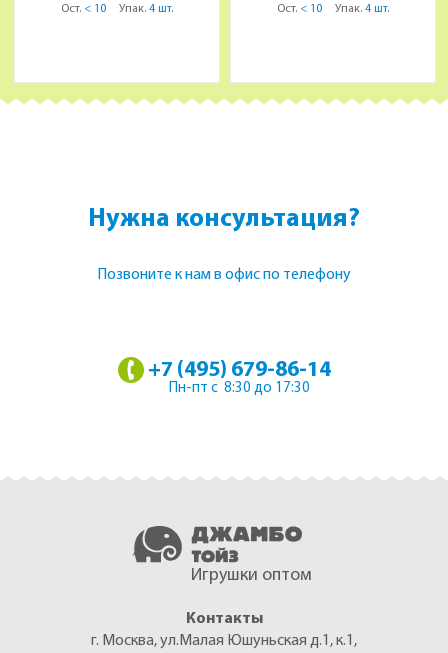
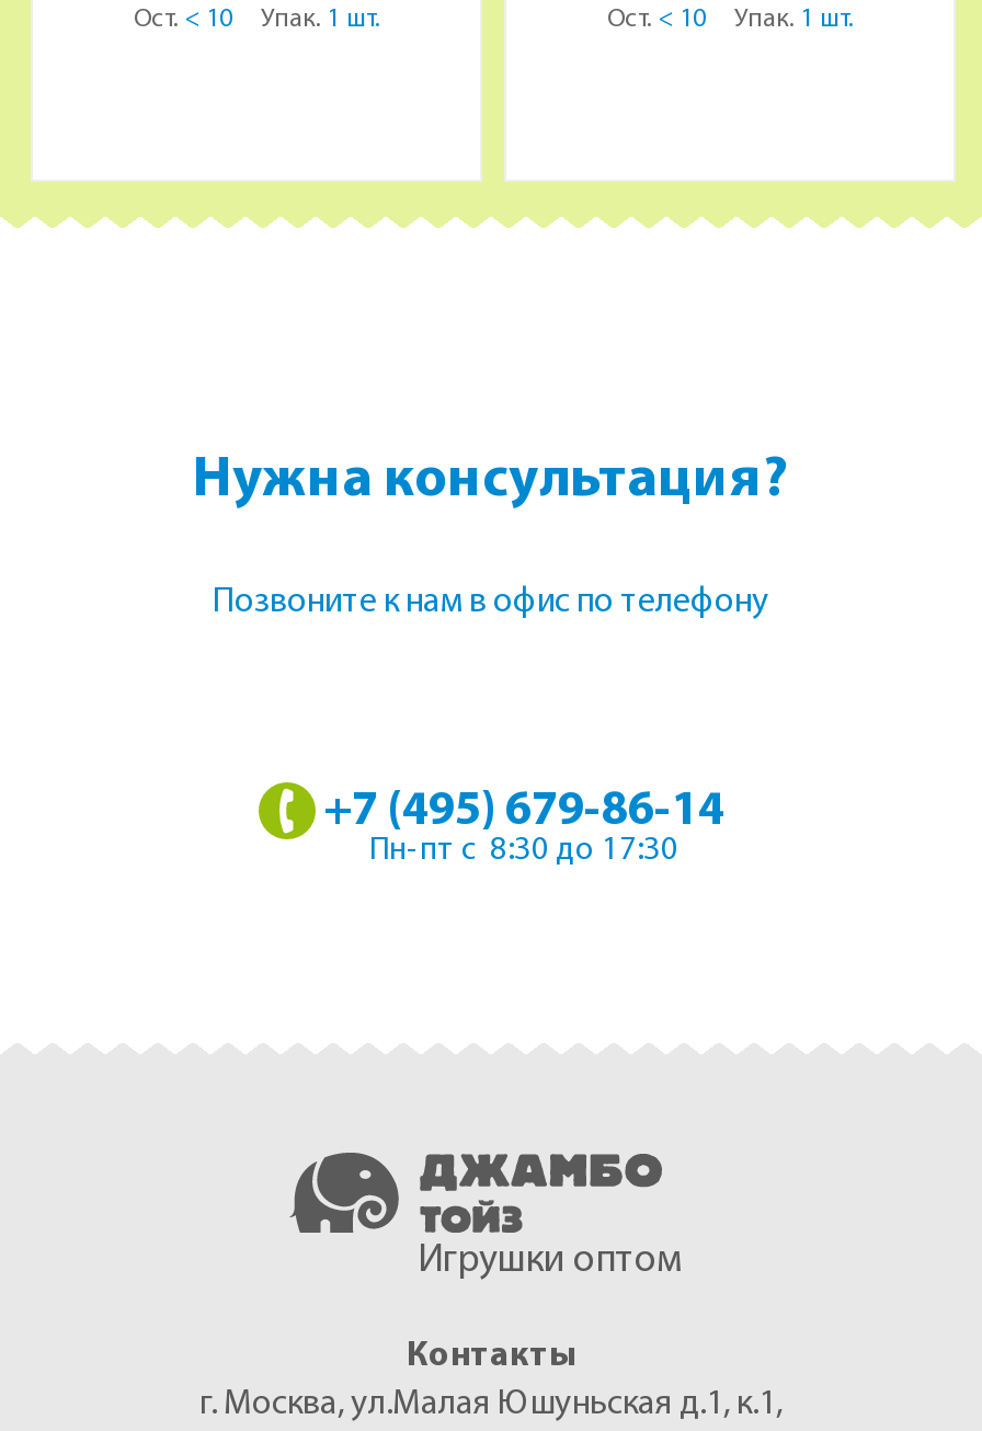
- Ост. < 10 Упак. 4 шт.
+ Ост. < 10 Упак. 1 шт.

- Ост. < 10 Упак. 4 шт.
+ Ост. < 10 Упак. 1 шт.
